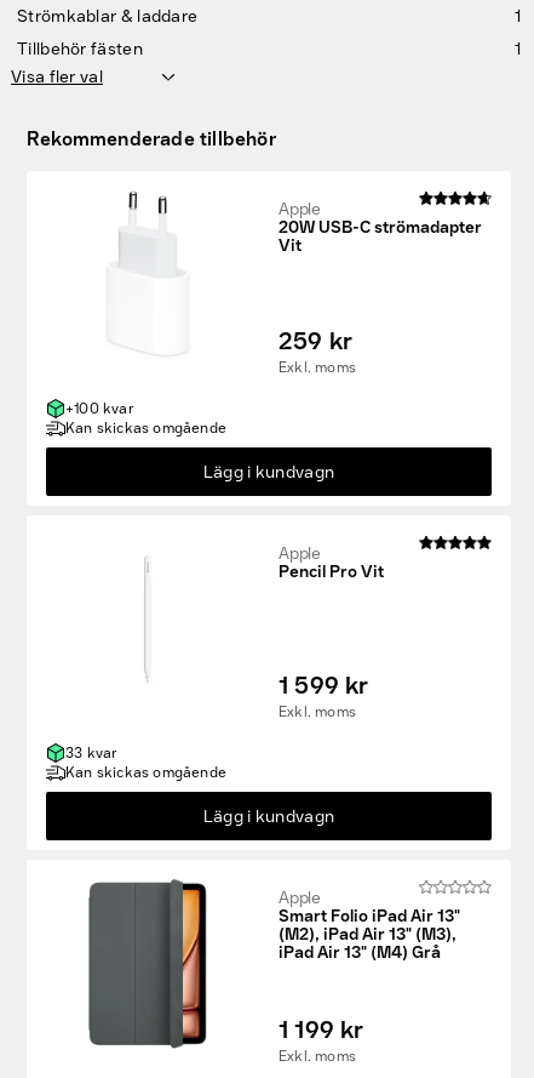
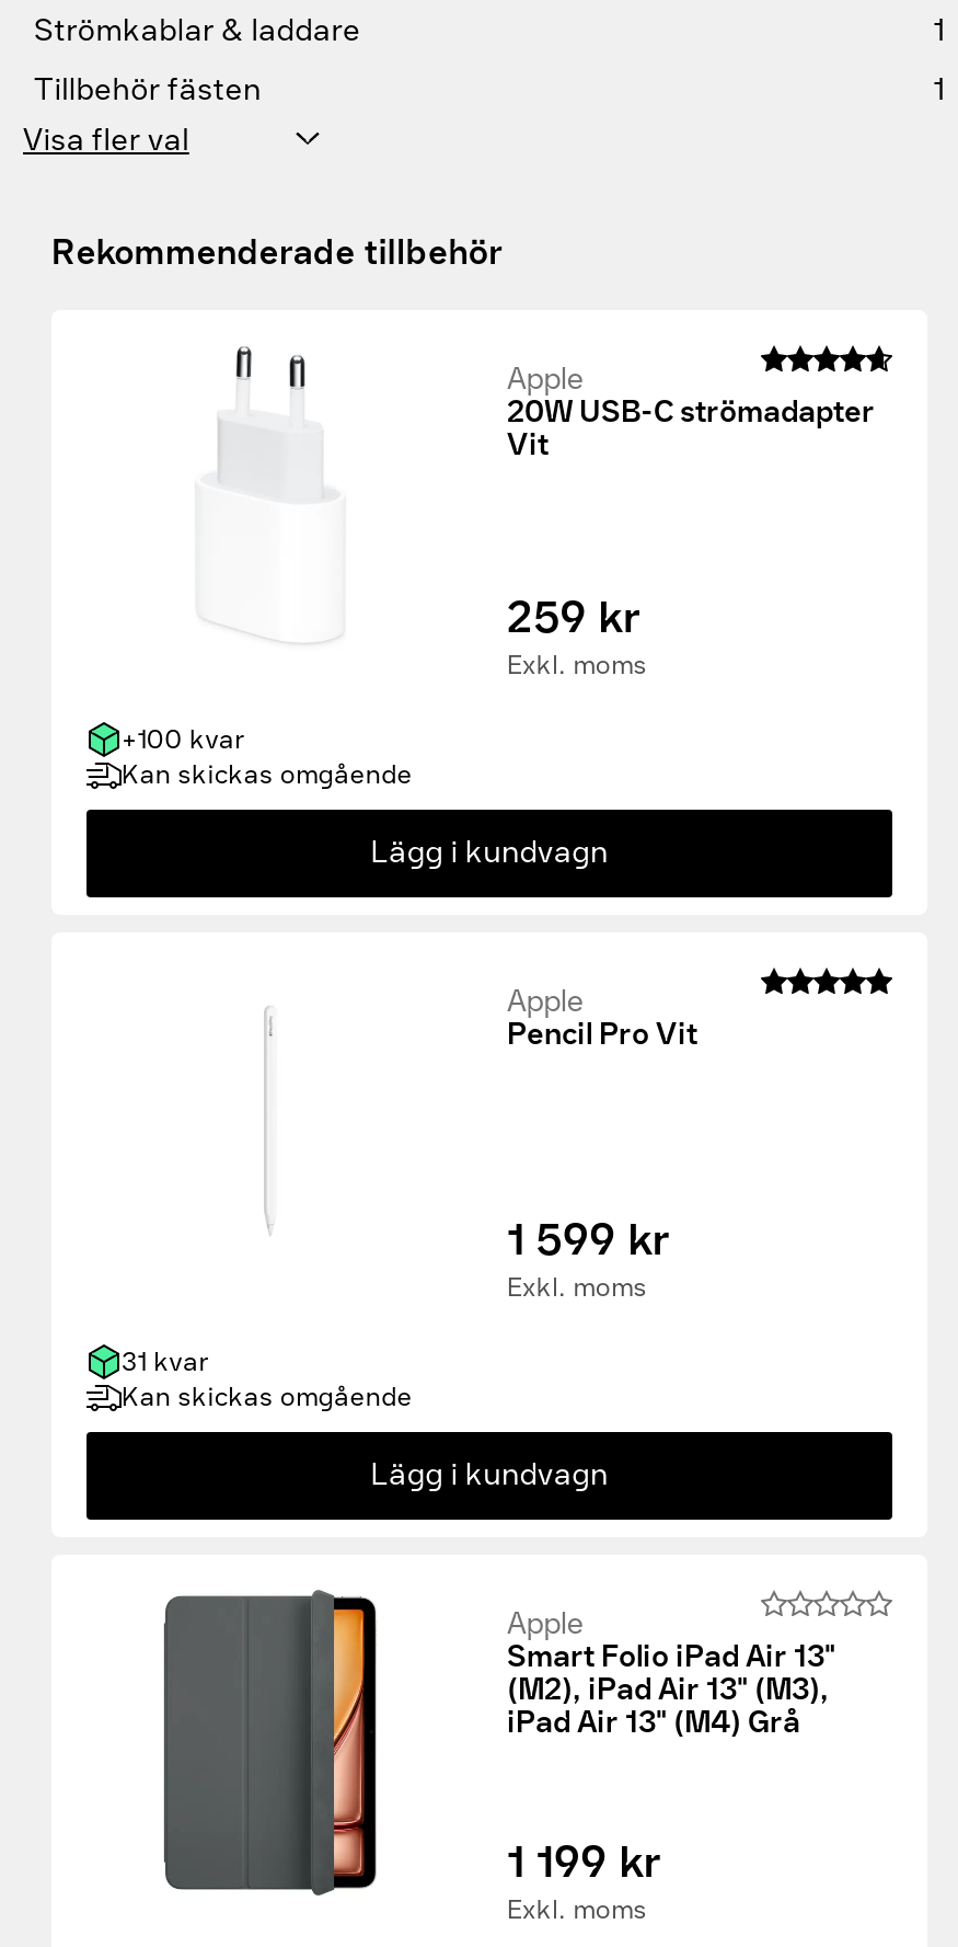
- 33 kvar
+ 31 kvar
